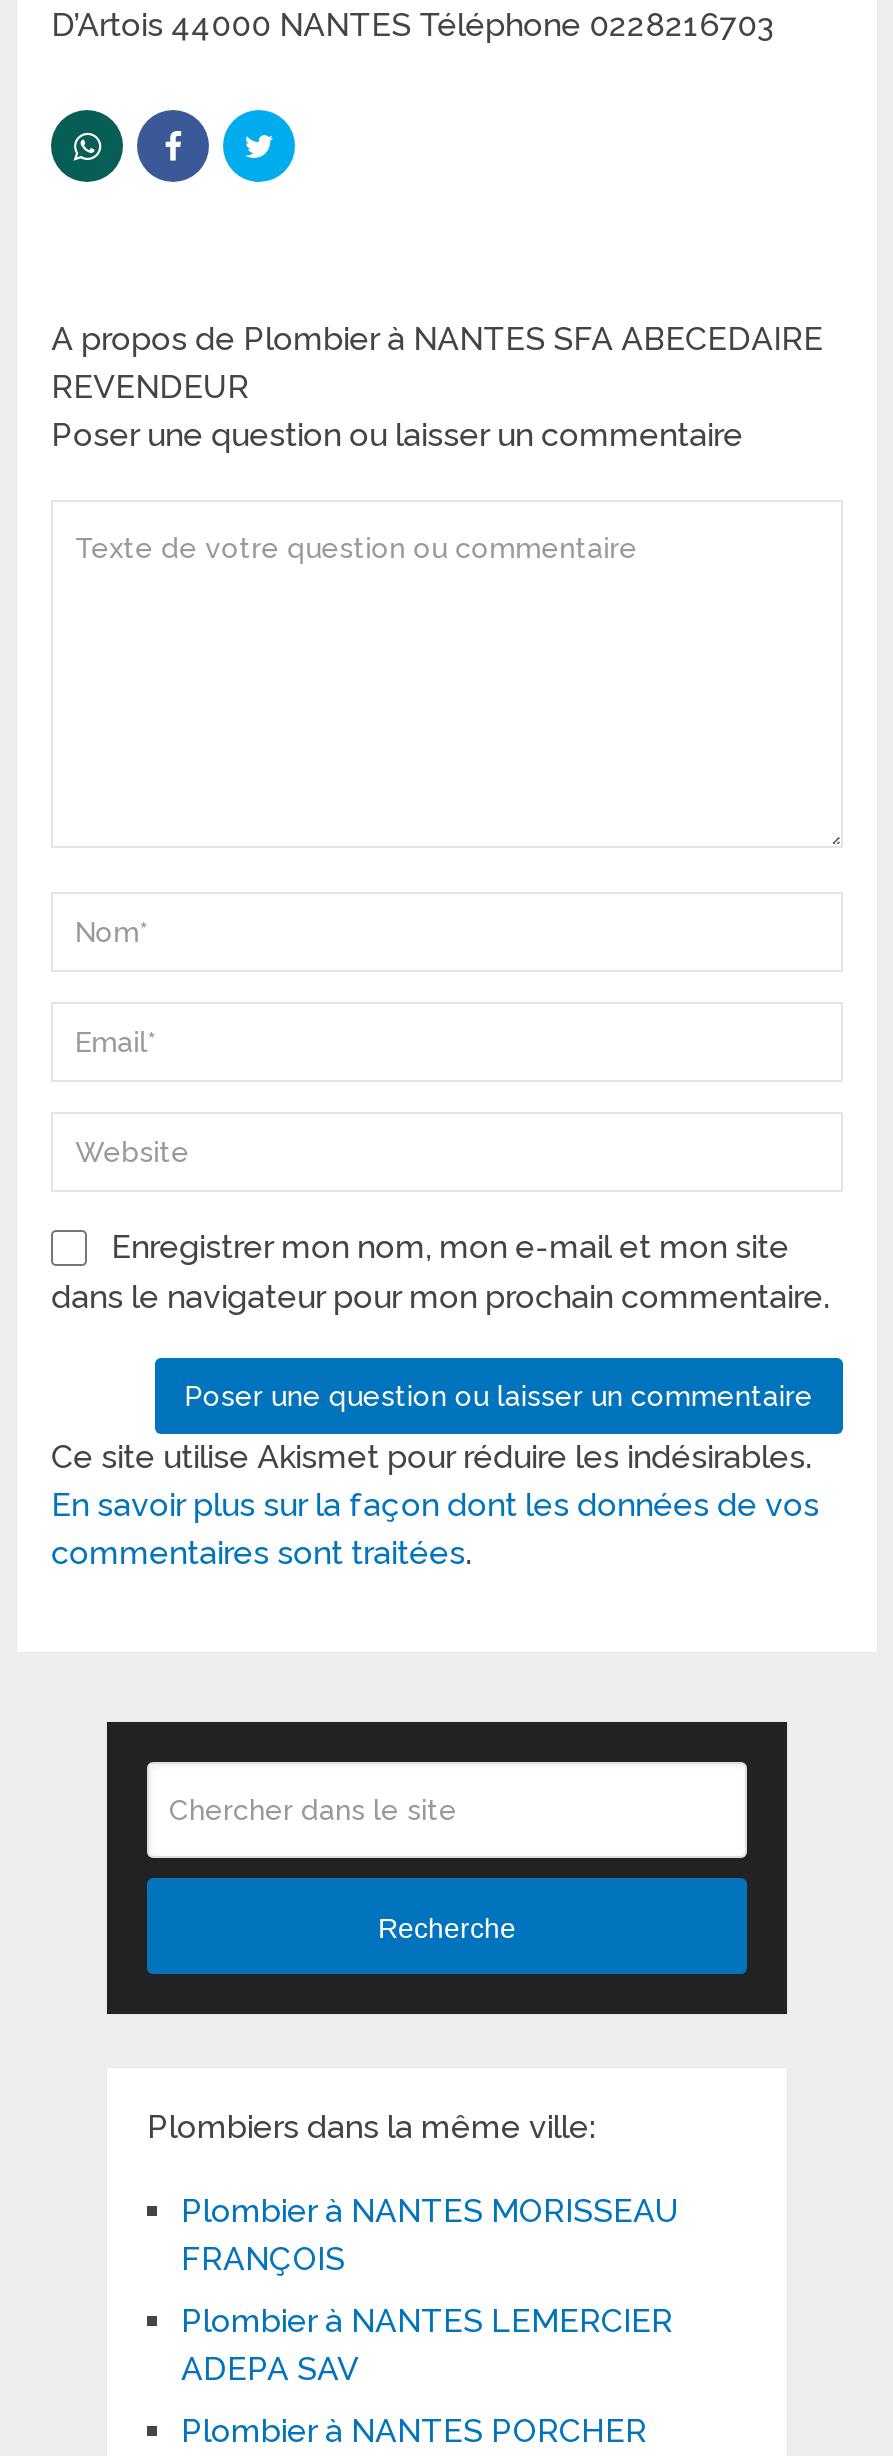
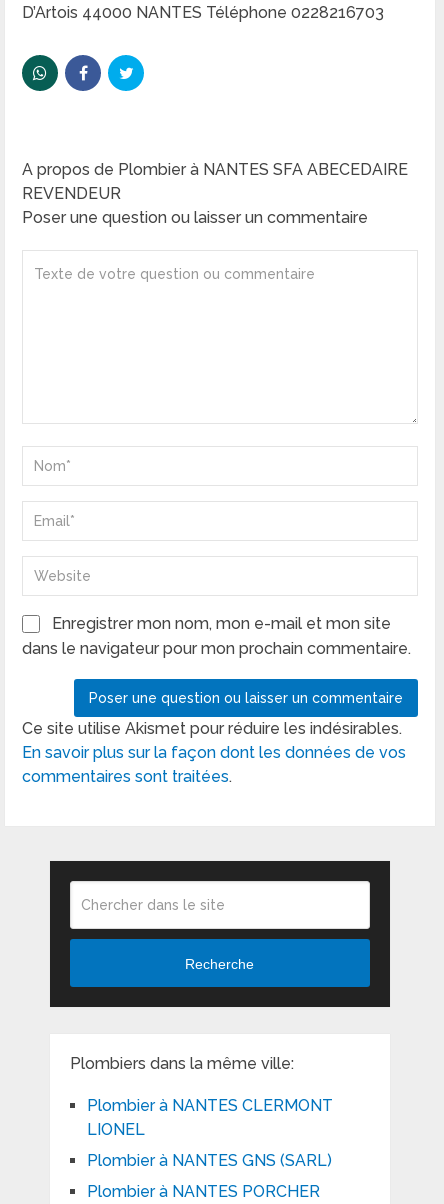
- Plombier à NANTES MORISSEAU
- FRANÇOIS
+ Plombier à NANTES CLERMONT
+ LIONEL

- Plombier à NANTES LEMERCIER
- ADEPA SAV
+ Plombier à NANTES GNS (SARL)
